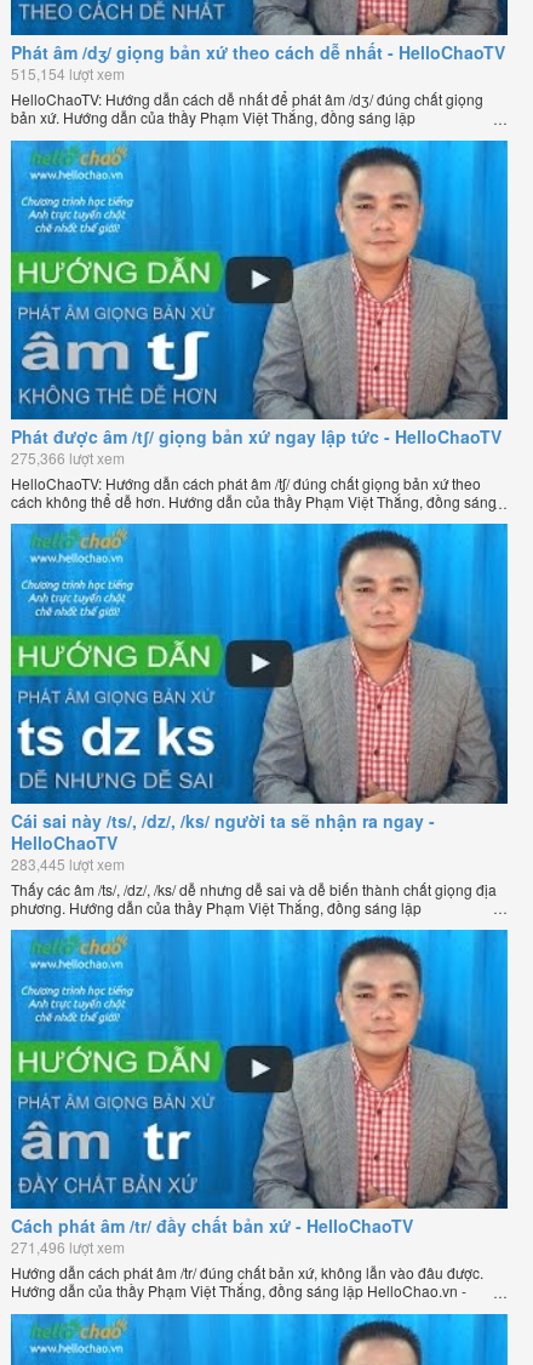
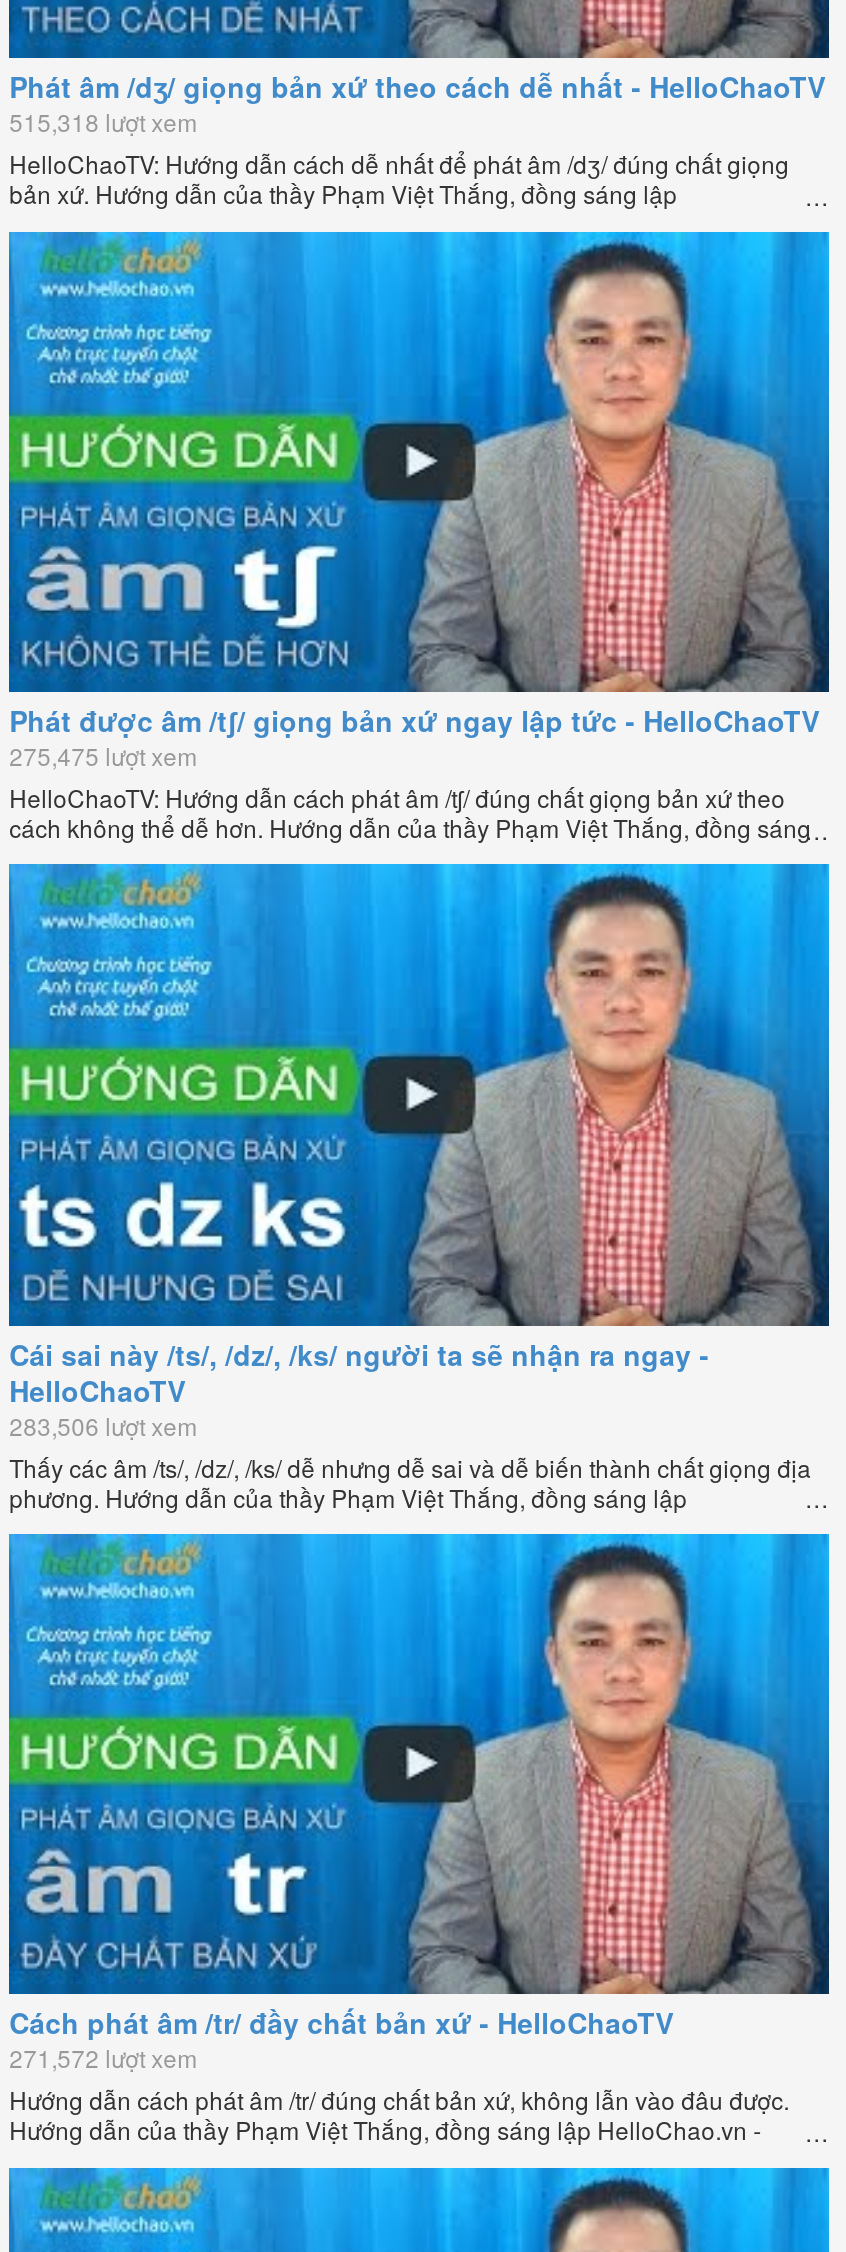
- 515,154 lượt xem
+ 515,318 lượt xem

- 275,366 lượt xem
+ 275,475 lượt xem

- 283,445 lượt xem
+ 283,506 lượt xem

- 271,496 lượt xem
+ 271,572 lượt xem
